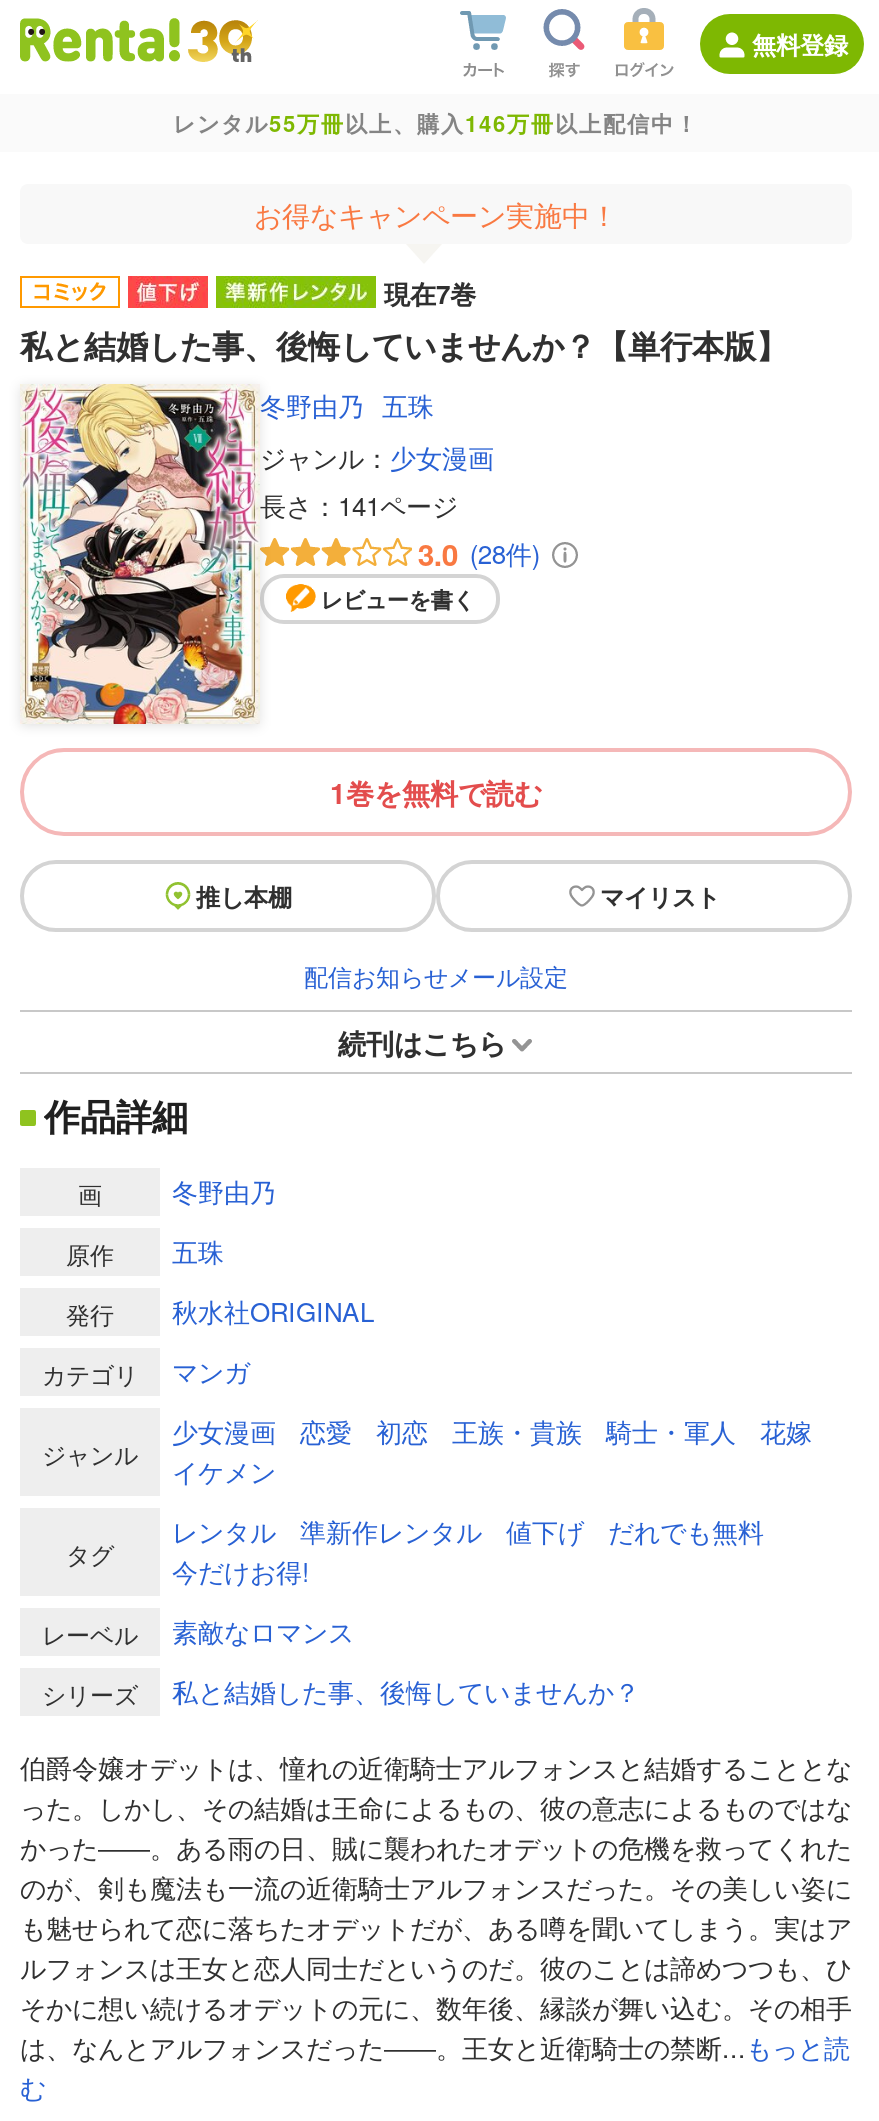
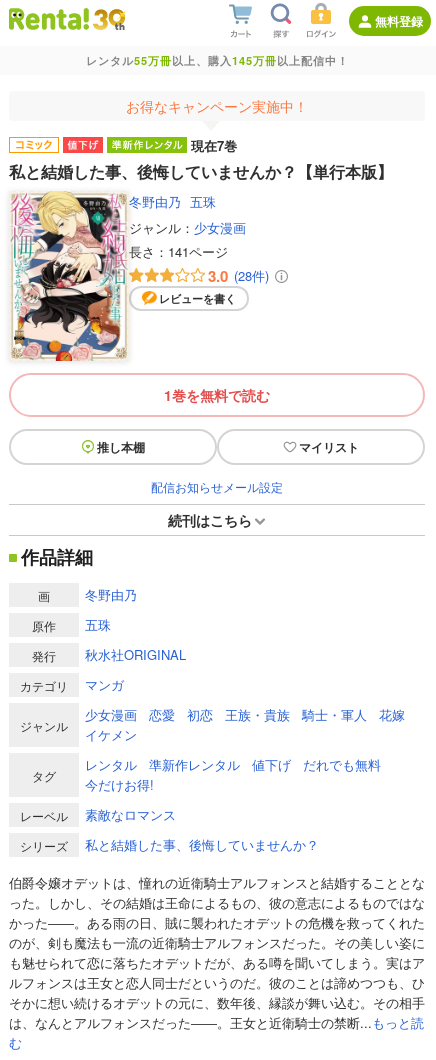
- レンタル55万冊以上、購入146万冊以上配信中！
+ レンタル55万冊以上、購入145万冊以上配信中！
